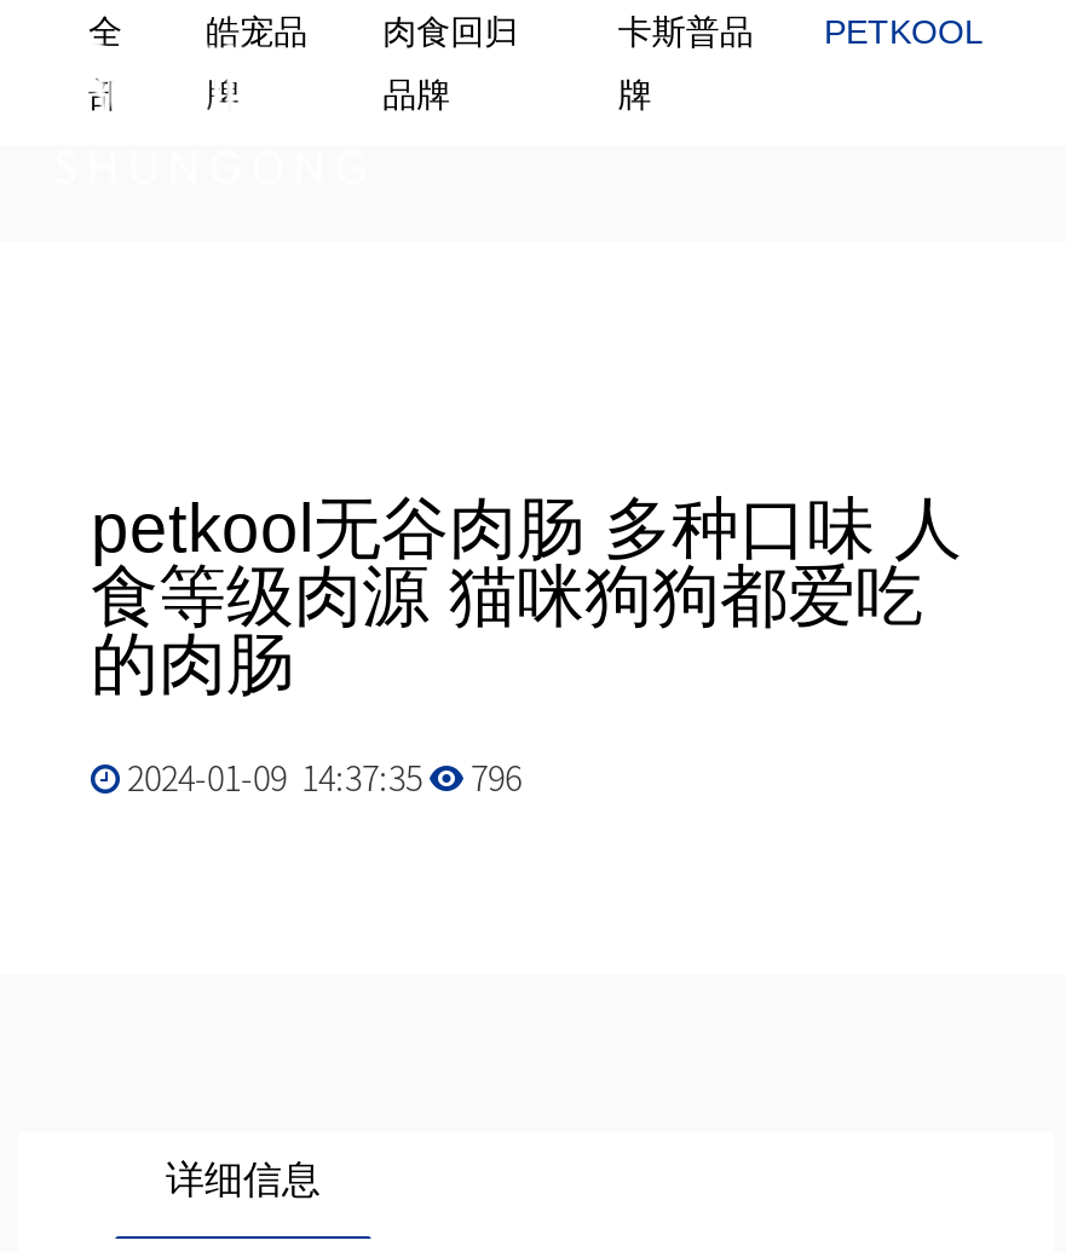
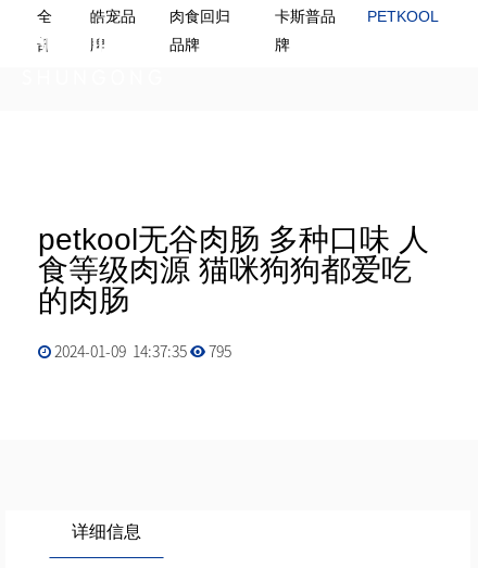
- 2024-01-09 14:37:35 796
+ 2024-01-09 14:37:35 795
